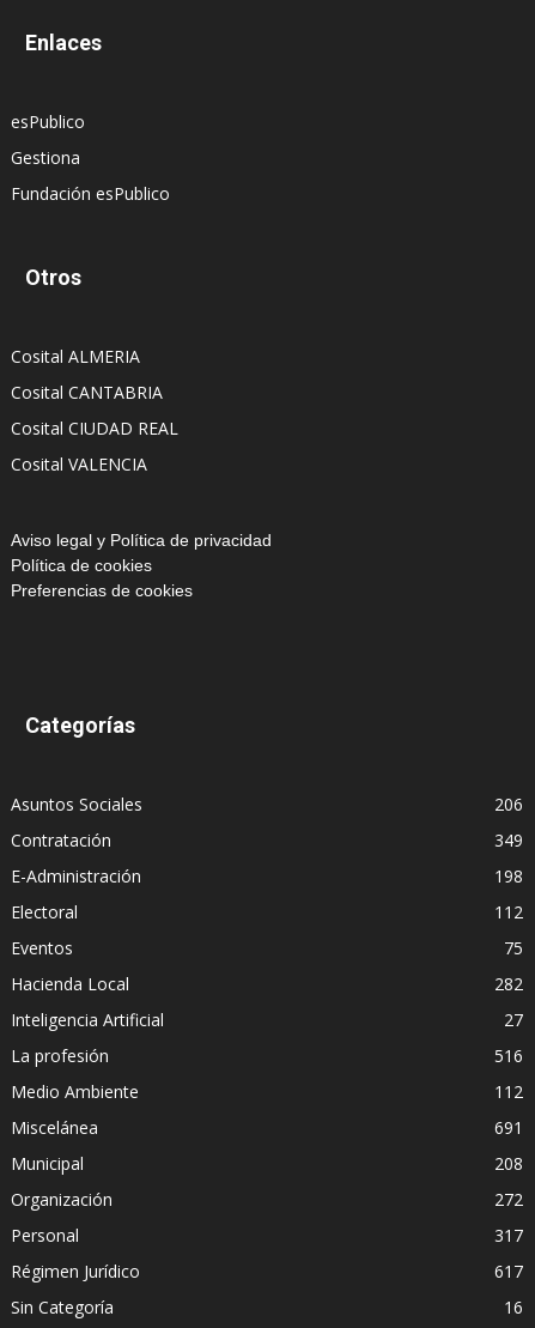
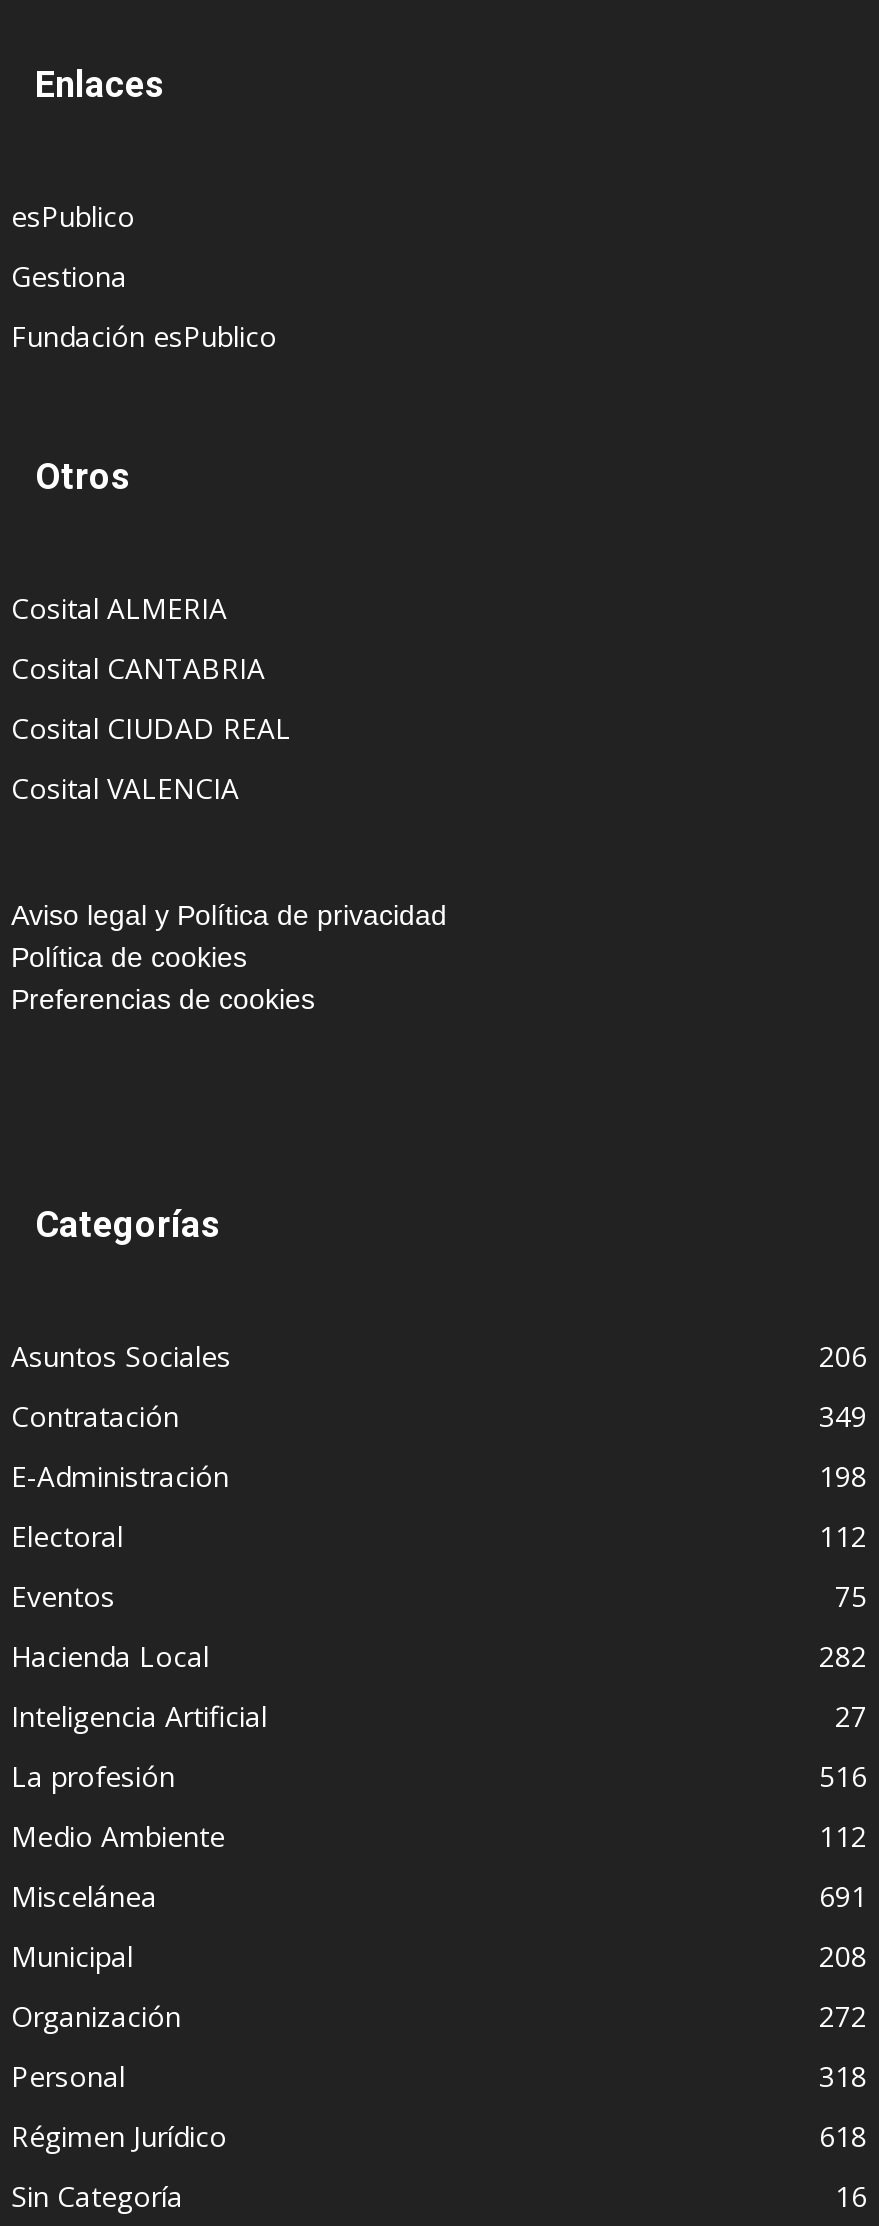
- 317
+ 318

- 617
+ 618
